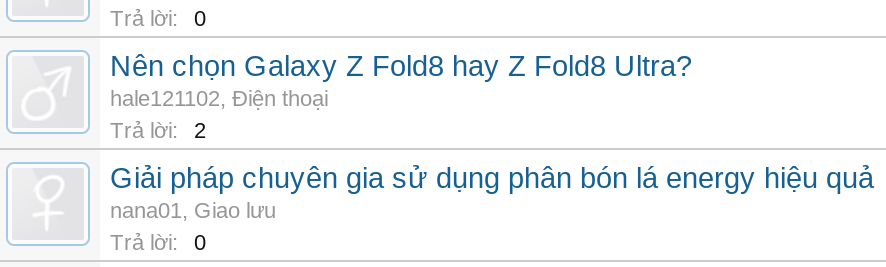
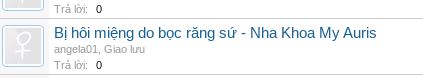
- Nên chọn Galaxy Z Fold8 hay Z Fold8 Ultra?
- hale121102, Điện thoại
- Trả lời:
- 2
- Giải pháp chuyên gia sử dụng phân bón lá energy hiệu quả
- nana01, Giao lưu
+ Bị hôi miệng do bọc răng sứ - Nha Khoa My Auris
+ angela01, Giao lưu
